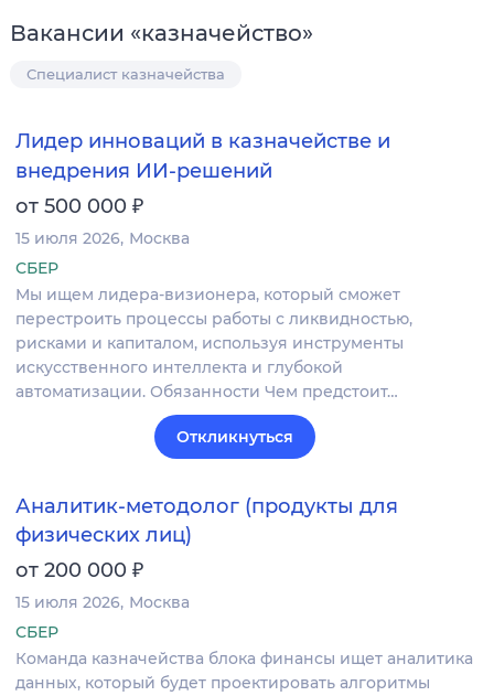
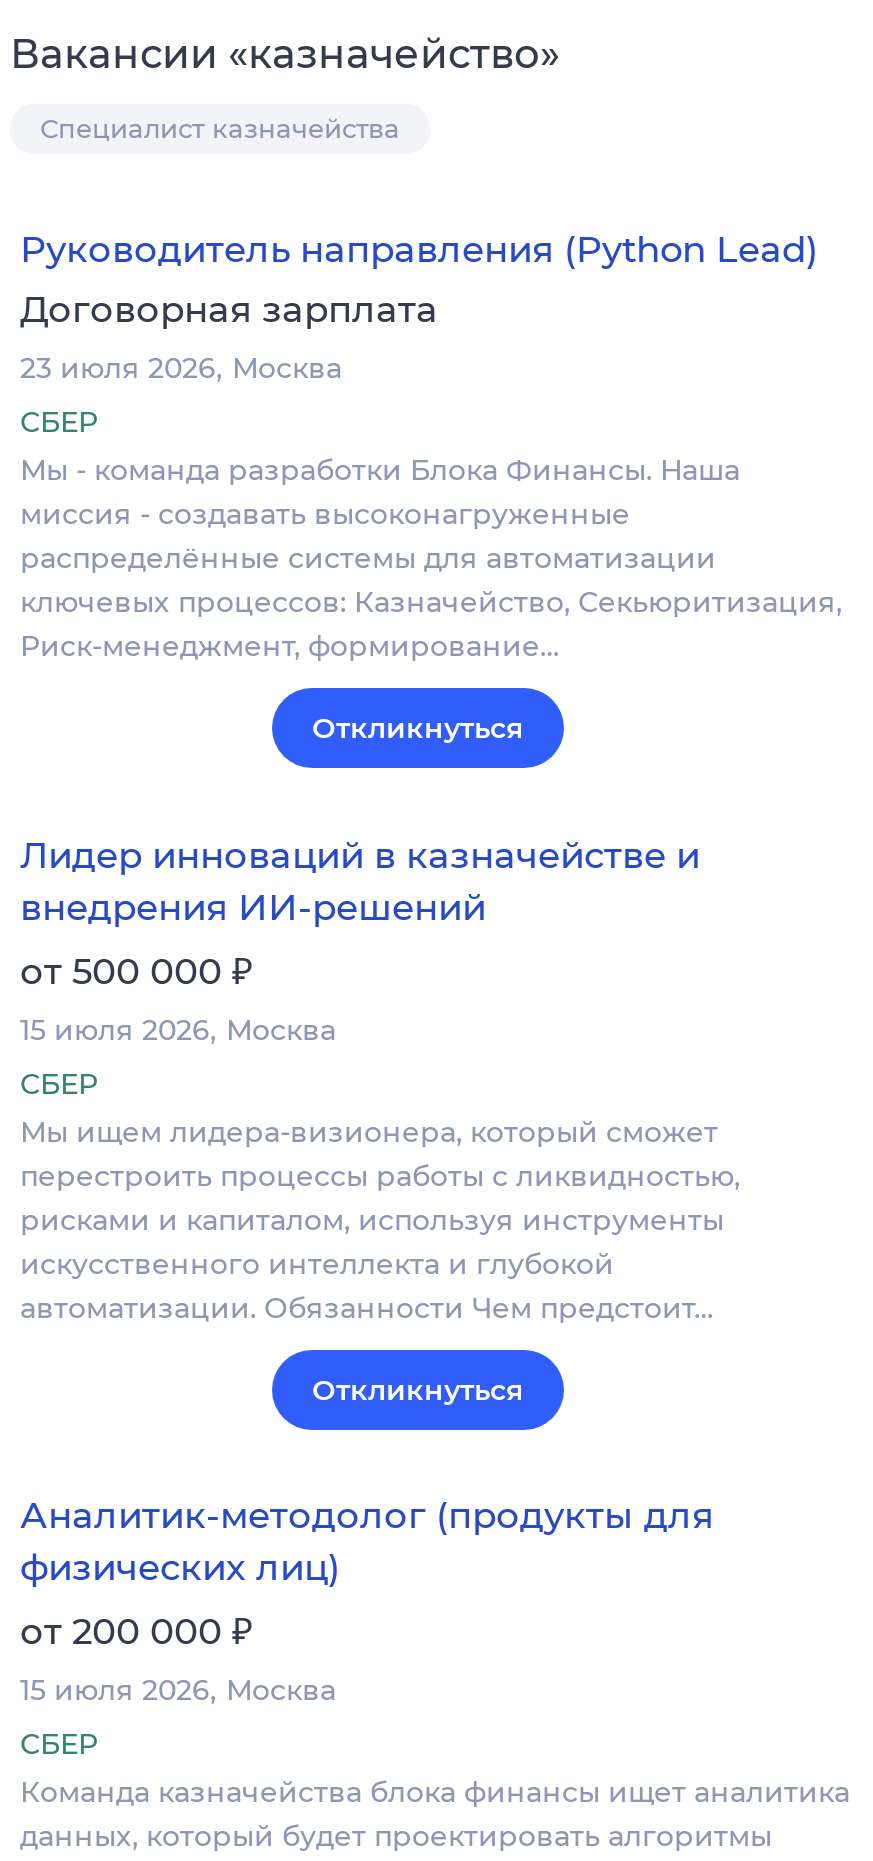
+ Руководитель направления (Python Lead)
+ Договорная зарплата
+ 23 июля 2026 Москва
+ СБЕР
+ Мы - команда разработки Блока Финансы. Наша
+ миссия - создавать высоконагруженные
+ распределённые системы для автоматизации
+ ключевых процессов: Казначейство, Секьюритизация,
+ Риск-менеджмент, формирование…
+ Откликнуться
